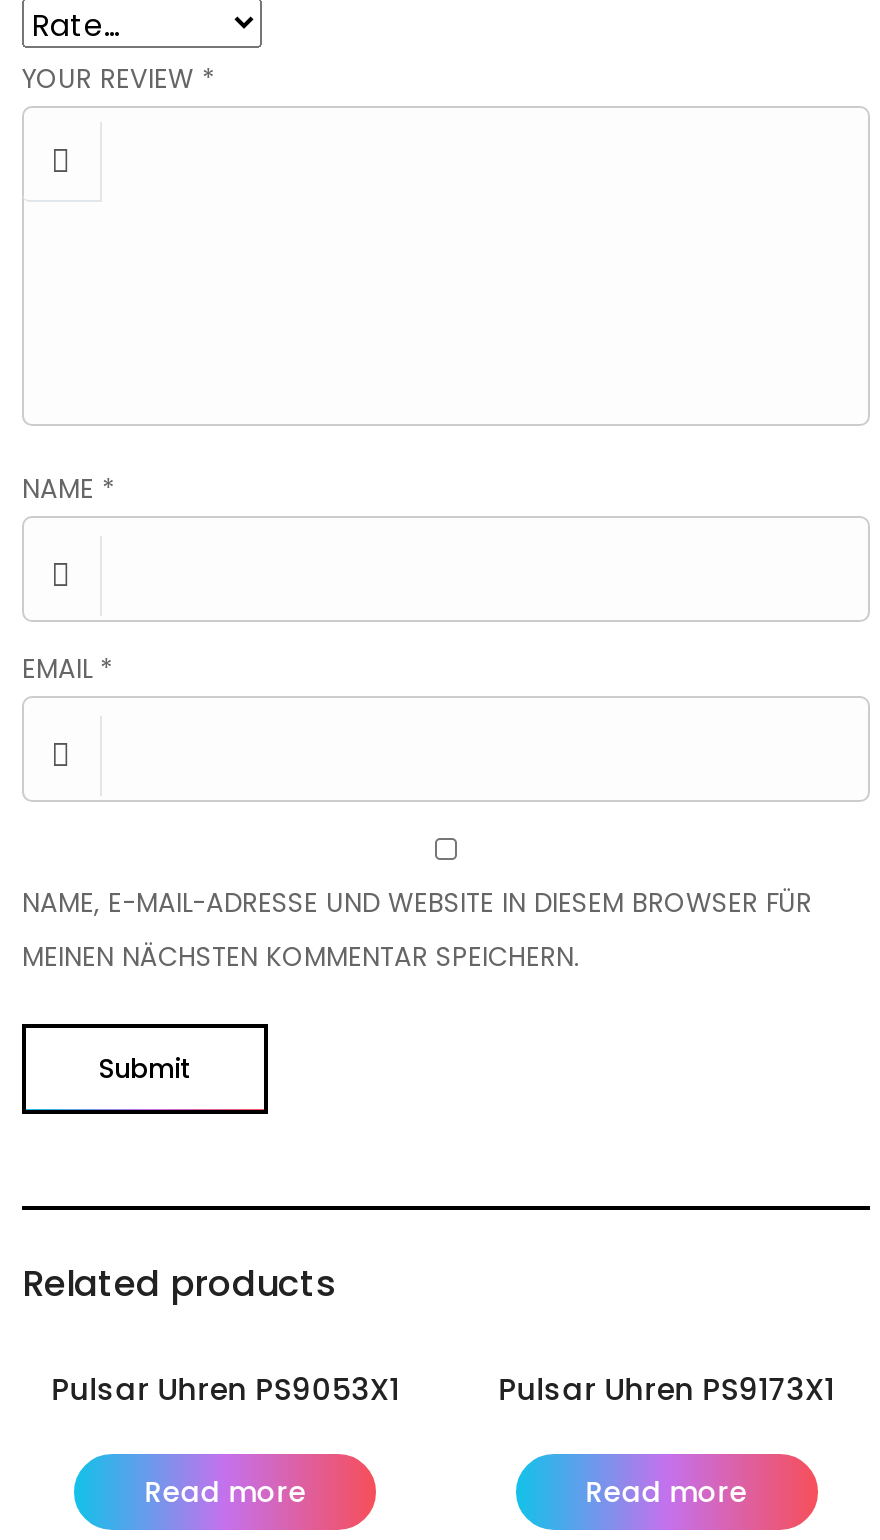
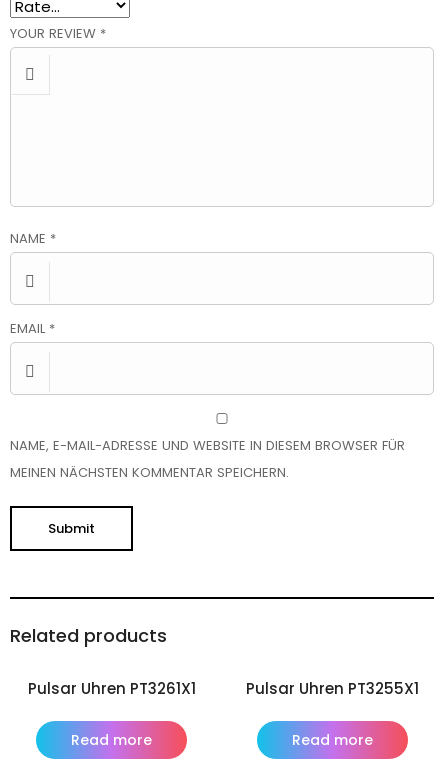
- Pulsar Uhren PS9053X1
+ Pulsar Uhren PT3261X1

- Pulsar Uhren PS9173X1
+ Pulsar Uhren PT3255X1
